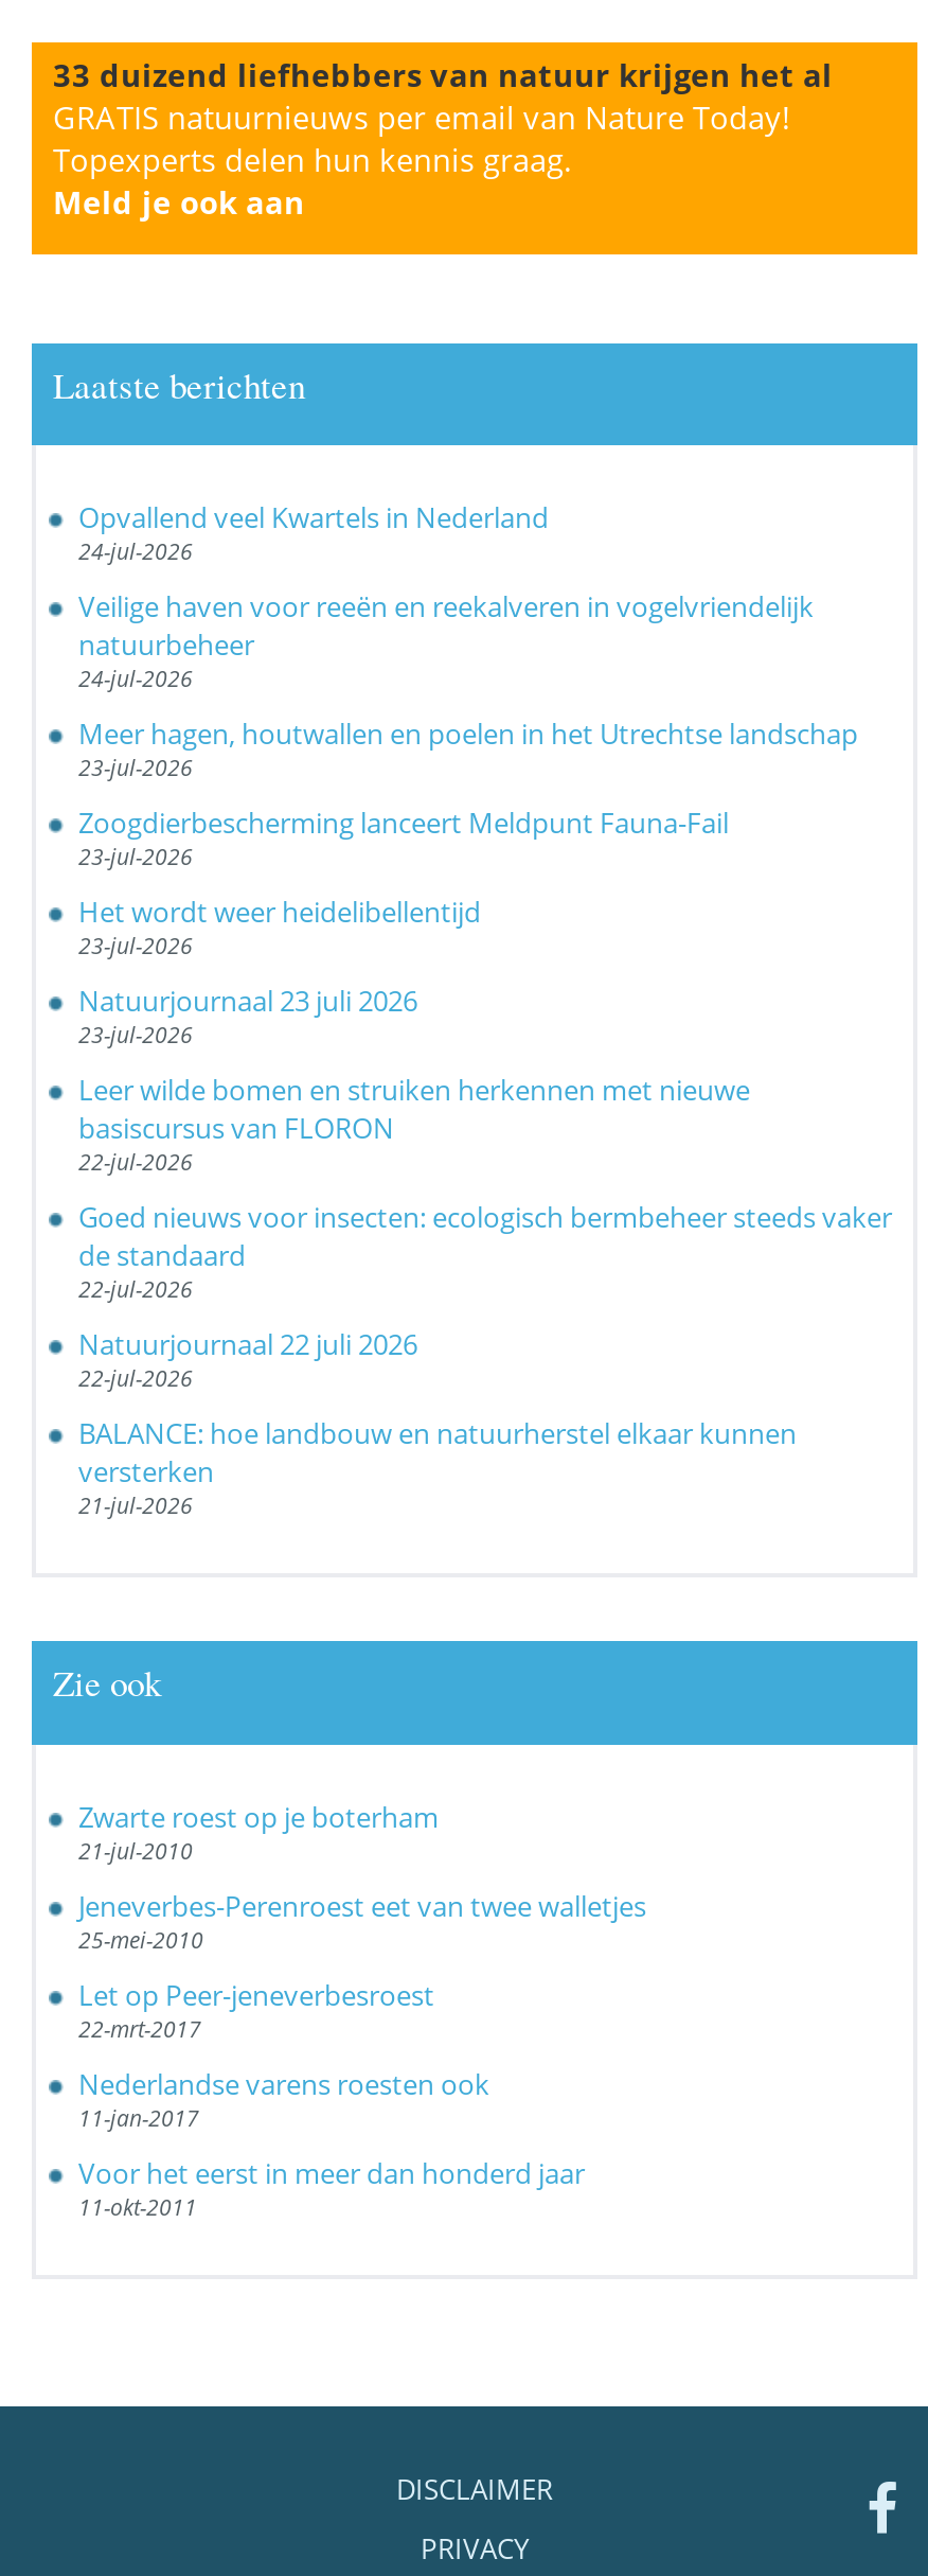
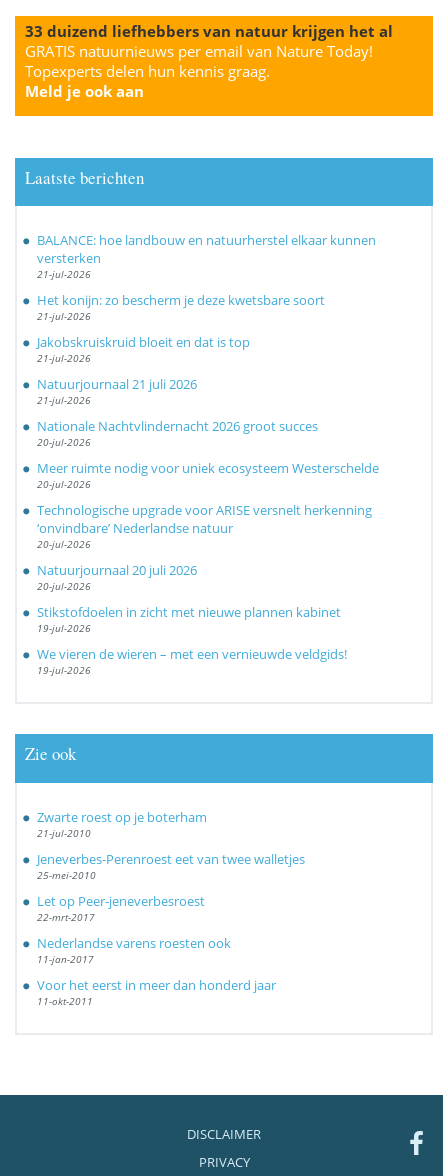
- Opvallend veel Kwartels in Nederland
- 24-jul-2026
- Veilige haven voor reeën en reekalveren in vogelvriendelijk
- natuurbeheer
- 24-jul-2026
- Meer hagen, houtwallen en poelen in het Utrechtse landschap
- 23-jul-2026
- Zoogdierbescherming lanceert Meldpunt Fauna-Fail
- 23-jul-2026
- Het wordt weer heidelibellentijd
- 23-jul-2026
- Natuurjournaal 23 juli 2026
- 23-jul-2026
- Leer wilde bomen en struiken herkennen met nieuwe
- basiscursus van FLORON
- 22-jul-2026
- Goed nieuws voor insecten: ecologisch bermbeheer steeds vaker
- de standaard
- 22-jul-2026
- Natuurjournaal 22 juli 2026
- 22-jul-2026

moved up: BALANCE: hoe landbouw en natuurherstel elkaar kunnen | versterken | 21-jul-2026

+ Het konijn: zo bescherm je deze kwetsbare soort
+ 21-jul-2026
+ Jakobskruiskruid bloeit en dat is top
+ 21-jul-2026
+ Natuurjournaal 21 juli 2026
+ 21-jul-2026
+ Nationale Nachtvlindernacht 2026 groot succes
+ 20-jul-2026
+ Meer ruimte nodig voor uniek ecosysteem Westerschelde
+ 20-jul-2026
+ Technologische upgrade voor ARISE versnelt herkenning
+ ‘onvindbare’ Nederlandse natuur
+ 20-jul-2026
+ Natuurjournaal 20 juli 2026
+ 20-jul-2026
+ Stikstofdoelen in zicht met nieuwe plannen kabinet
+ 19-jul-2026
+ We vieren de wieren – met een vernieuwde veldgids!
+ 19-jul-2026
